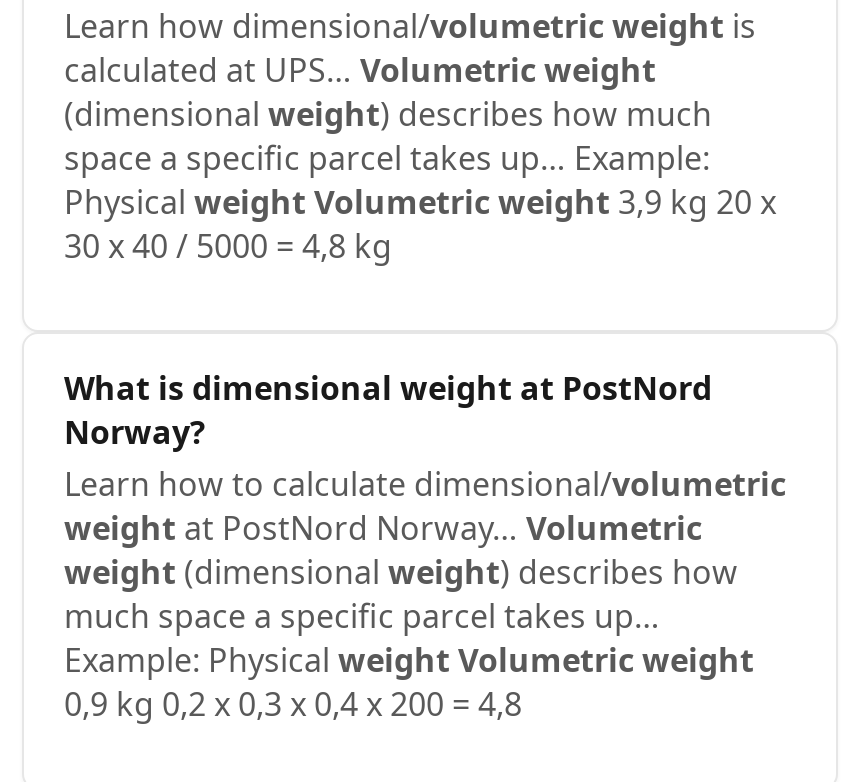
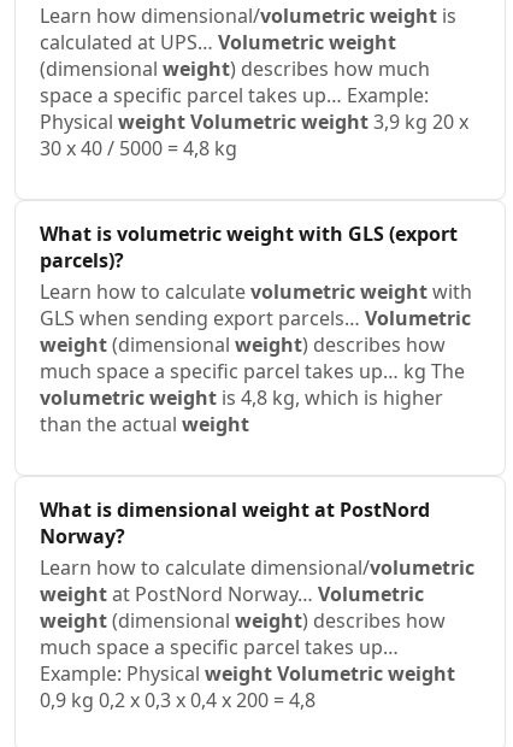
+ What is volumetric weight with GLS (export
+ parcels)?
+ Learn how to calculate volumetric weight with
+ GLS when sending export parcels… Volumetric
+ weight (dimensional weight) describes how
+ much space a specific parcel takes up… kg The
+ volumetric weight is 4,8 kg, which is higher
+ than the actual weight
